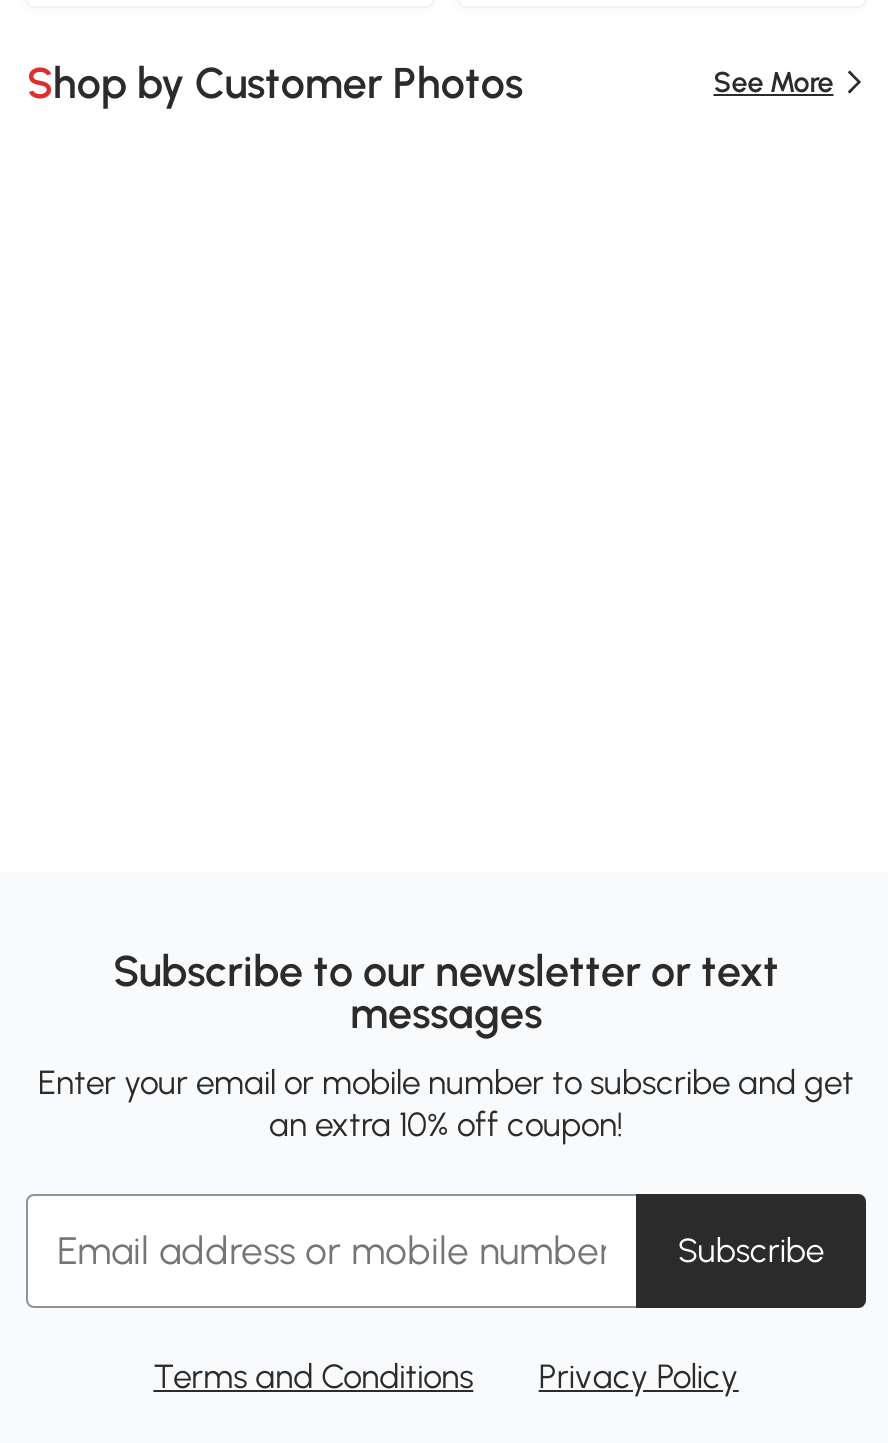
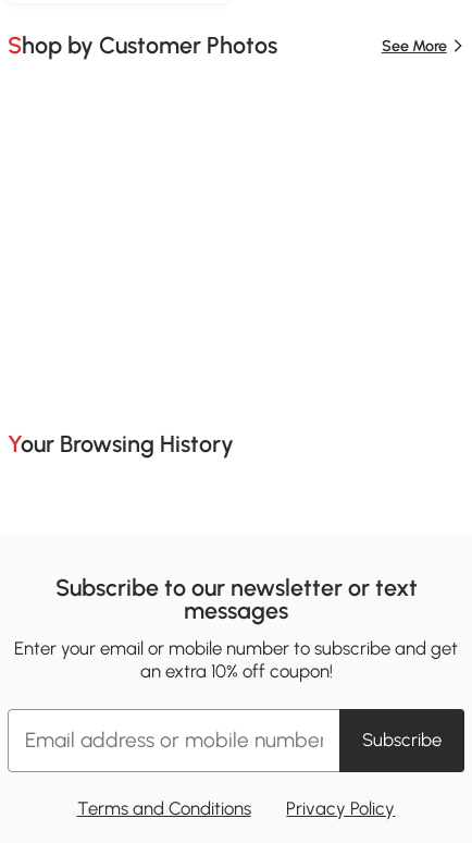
+ Your Browsing History
